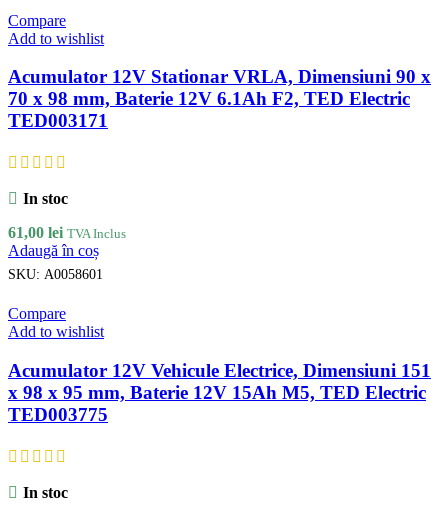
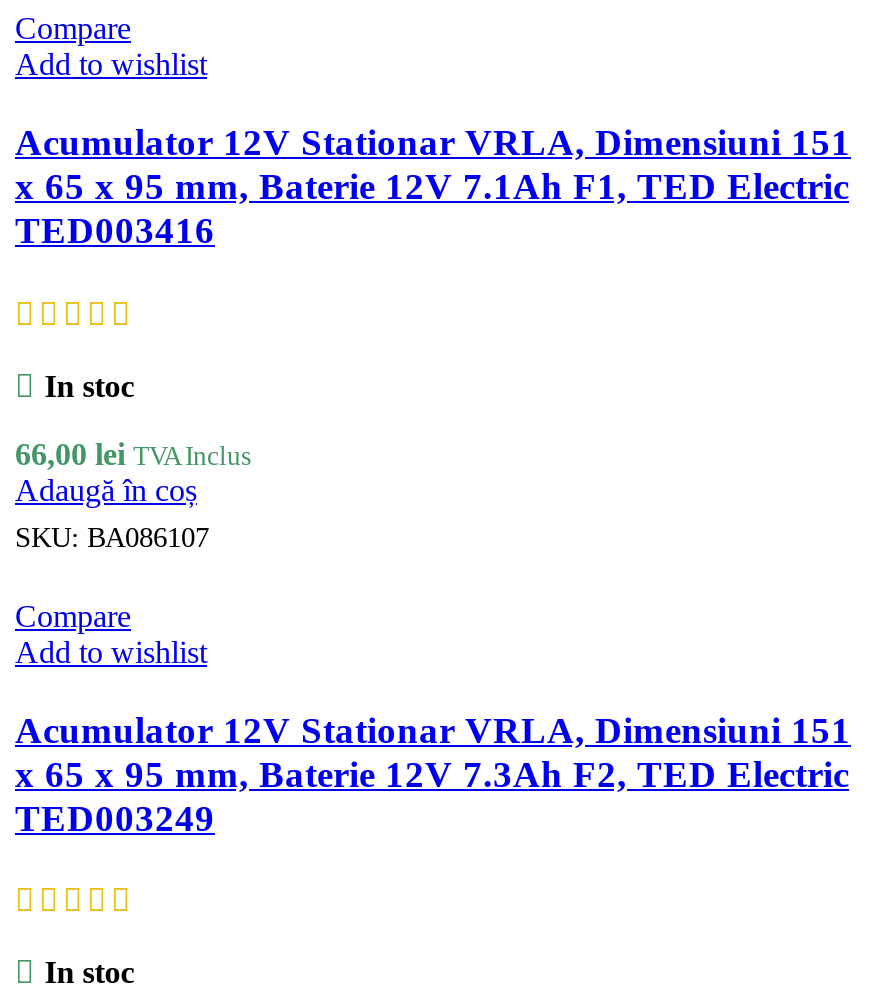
- Acumulator 12V Stationar VRLA, Dimensiuni 90 x
- 70 x 98 mm, Baterie 12V 6.1Ah F2, TED Electric
- TED003171
+ Acumulator 12V Stationar VRLA, Dimensiuni 151
+ x 65 x 95 mm, Baterie 12V 7.1Ah F1, TED Electric
+ TED003416

- 61,00 lei TVA Inclus
+ 66,00 lei TVA Inclus

- SKU: A0058601
+ SKU: BA086107

- Acumulator 12V Vehicule Electrice, Dimensiuni 151
- x 98 x 95 mm, Baterie 12V 15Ah M5, TED Electric
- TED003775
+ Acumulator 12V Stationar VRLA, Dimensiuni 151
+ x 65 x 95 mm, Baterie 12V 7.3Ah F2, TED Electric
+ TED003249
